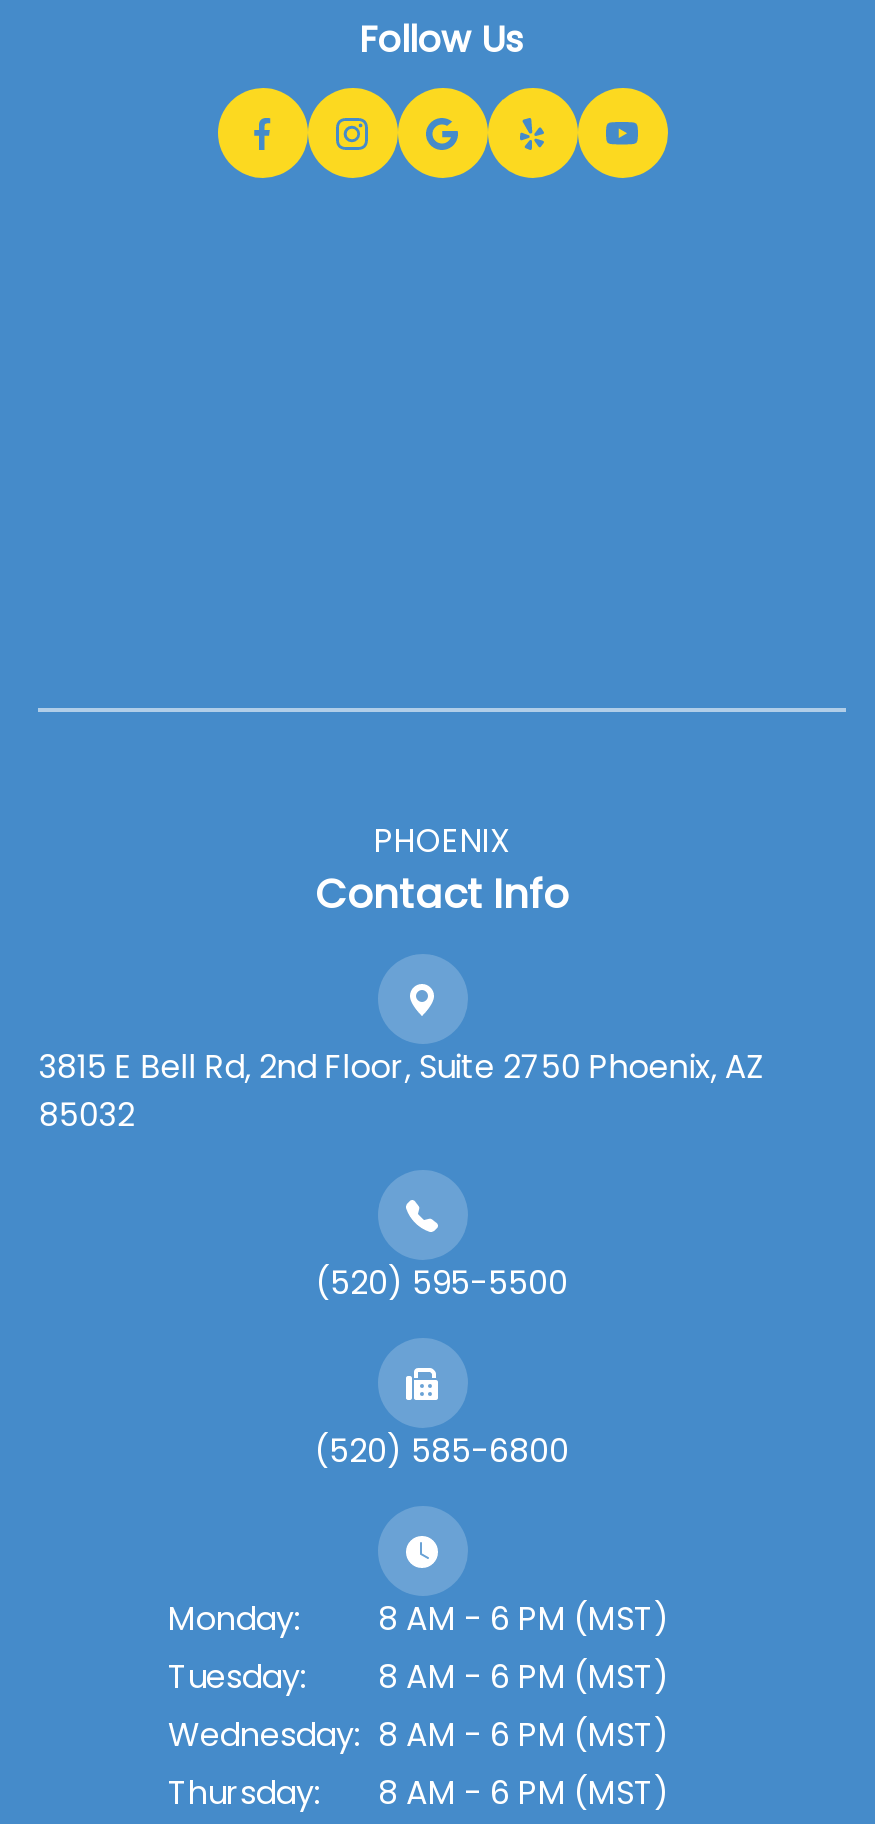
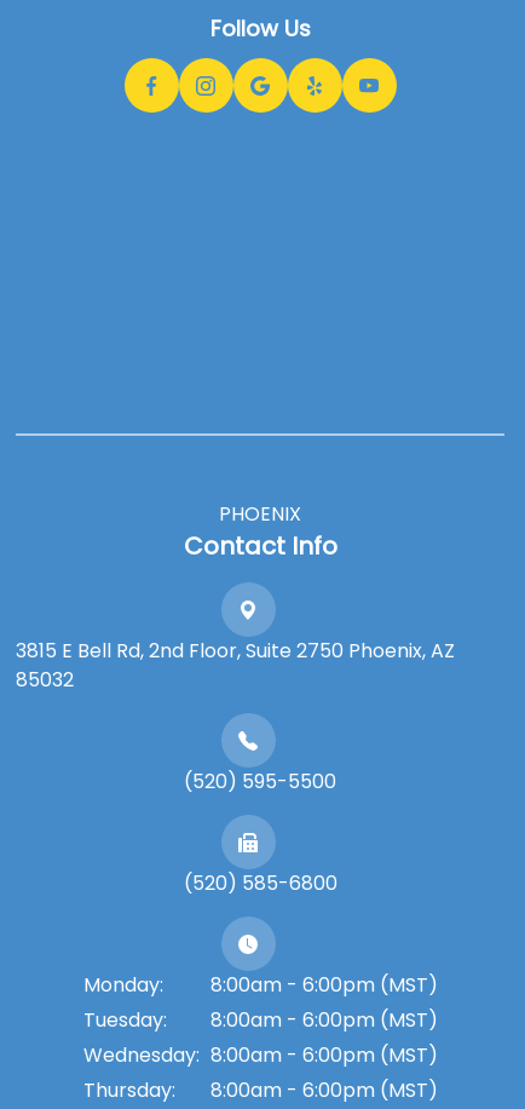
- Monday: 8 AM - 6 PM (MST)
+ Monday: 8:00am - 6:00pm (MST)

- 8 AM - 6 PM (MST)
- Wednesday: 8 AM - 6 PM (MST)
+ 8:00am - 6:00pm (MST)
+ Wednesday: 8:00am - 6:00pm (MST)

- Thursday: 8 AM - 6 PM (MST)
+ Thursday: 8:00am - 6:00pm (MST)
